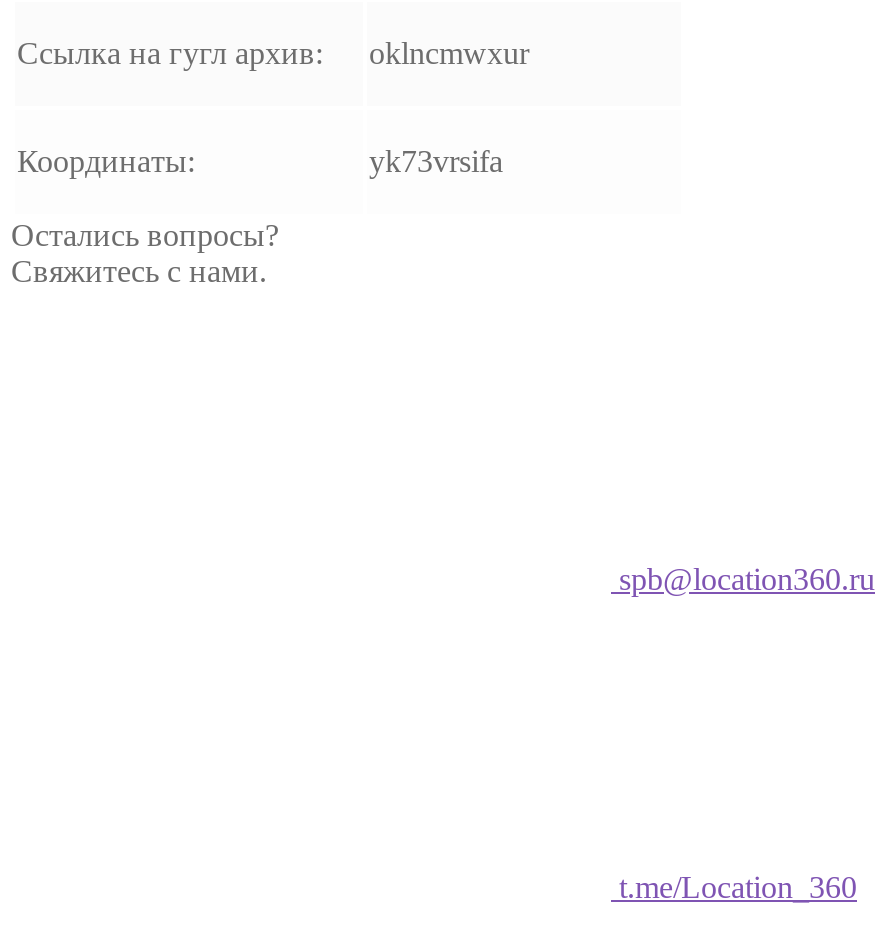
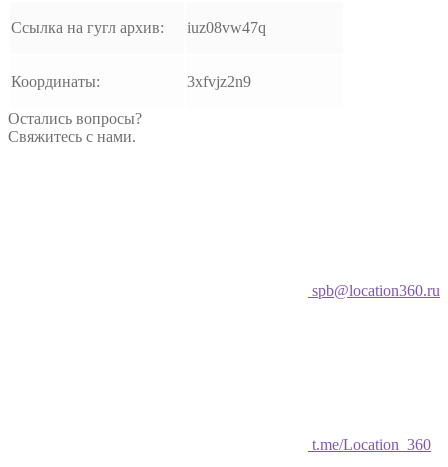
- oklncmwxur
+ iuz08vw47q

- yk73vrsifa
+ 3xfvjz2n9
